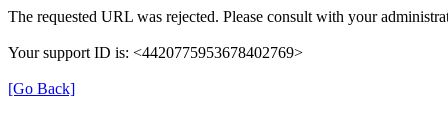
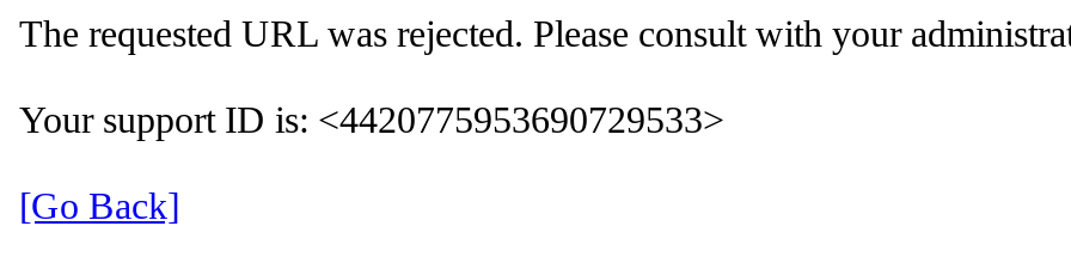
- Your support ID is: <4420775953678402769>
+ Your support ID is: <4420775953690729533>
